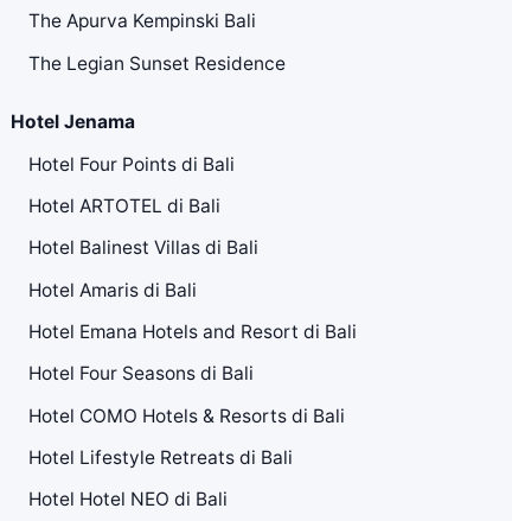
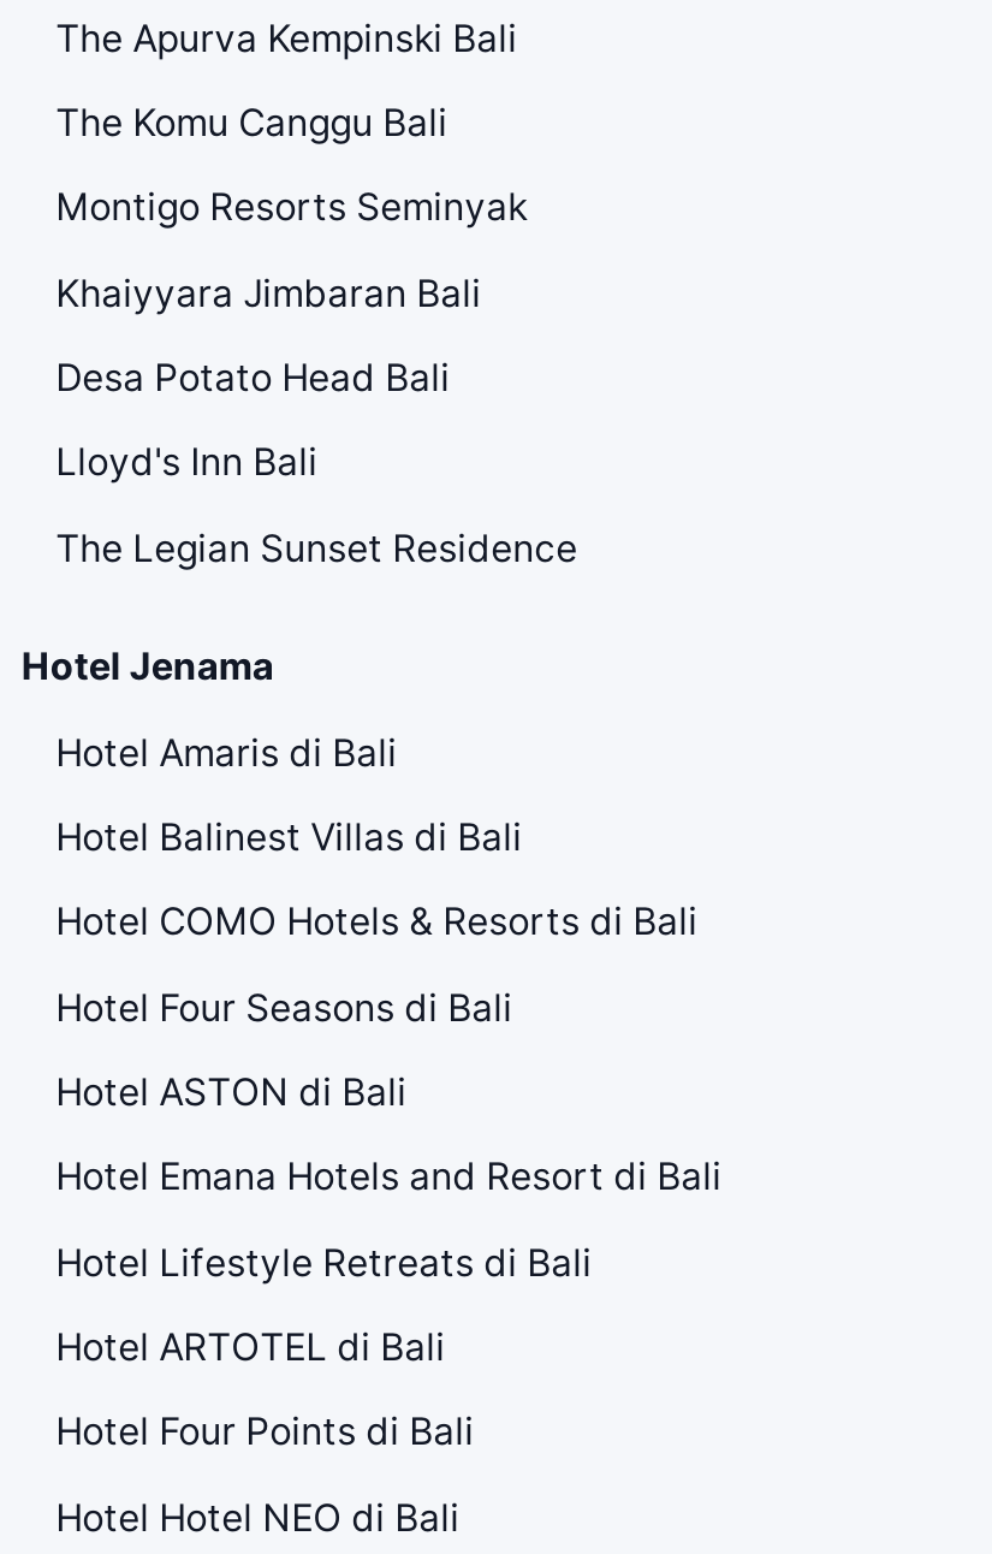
+ The Komu Canggu Bali
+ Montigo Resorts Seminyak
+ Khaiyyara Jimbaran Bali
+ Desa Potato Head Bali
+ Lloyd's Inn Bali

+ Hotel ASTON di Bali

moved down: Hotel Four Points di Bali

moved up: Hotel ARTOTEL di Bali | Hotel Balinest Villas di Bali | Hotel Amaris di Bali | Hotel Emana Hotels and Resort di Bali | Hotel Four Seasons di Bali | Hotel COMO Hotels & Resorts di Bali | Hotel Lifestyle Retreats di Bali
